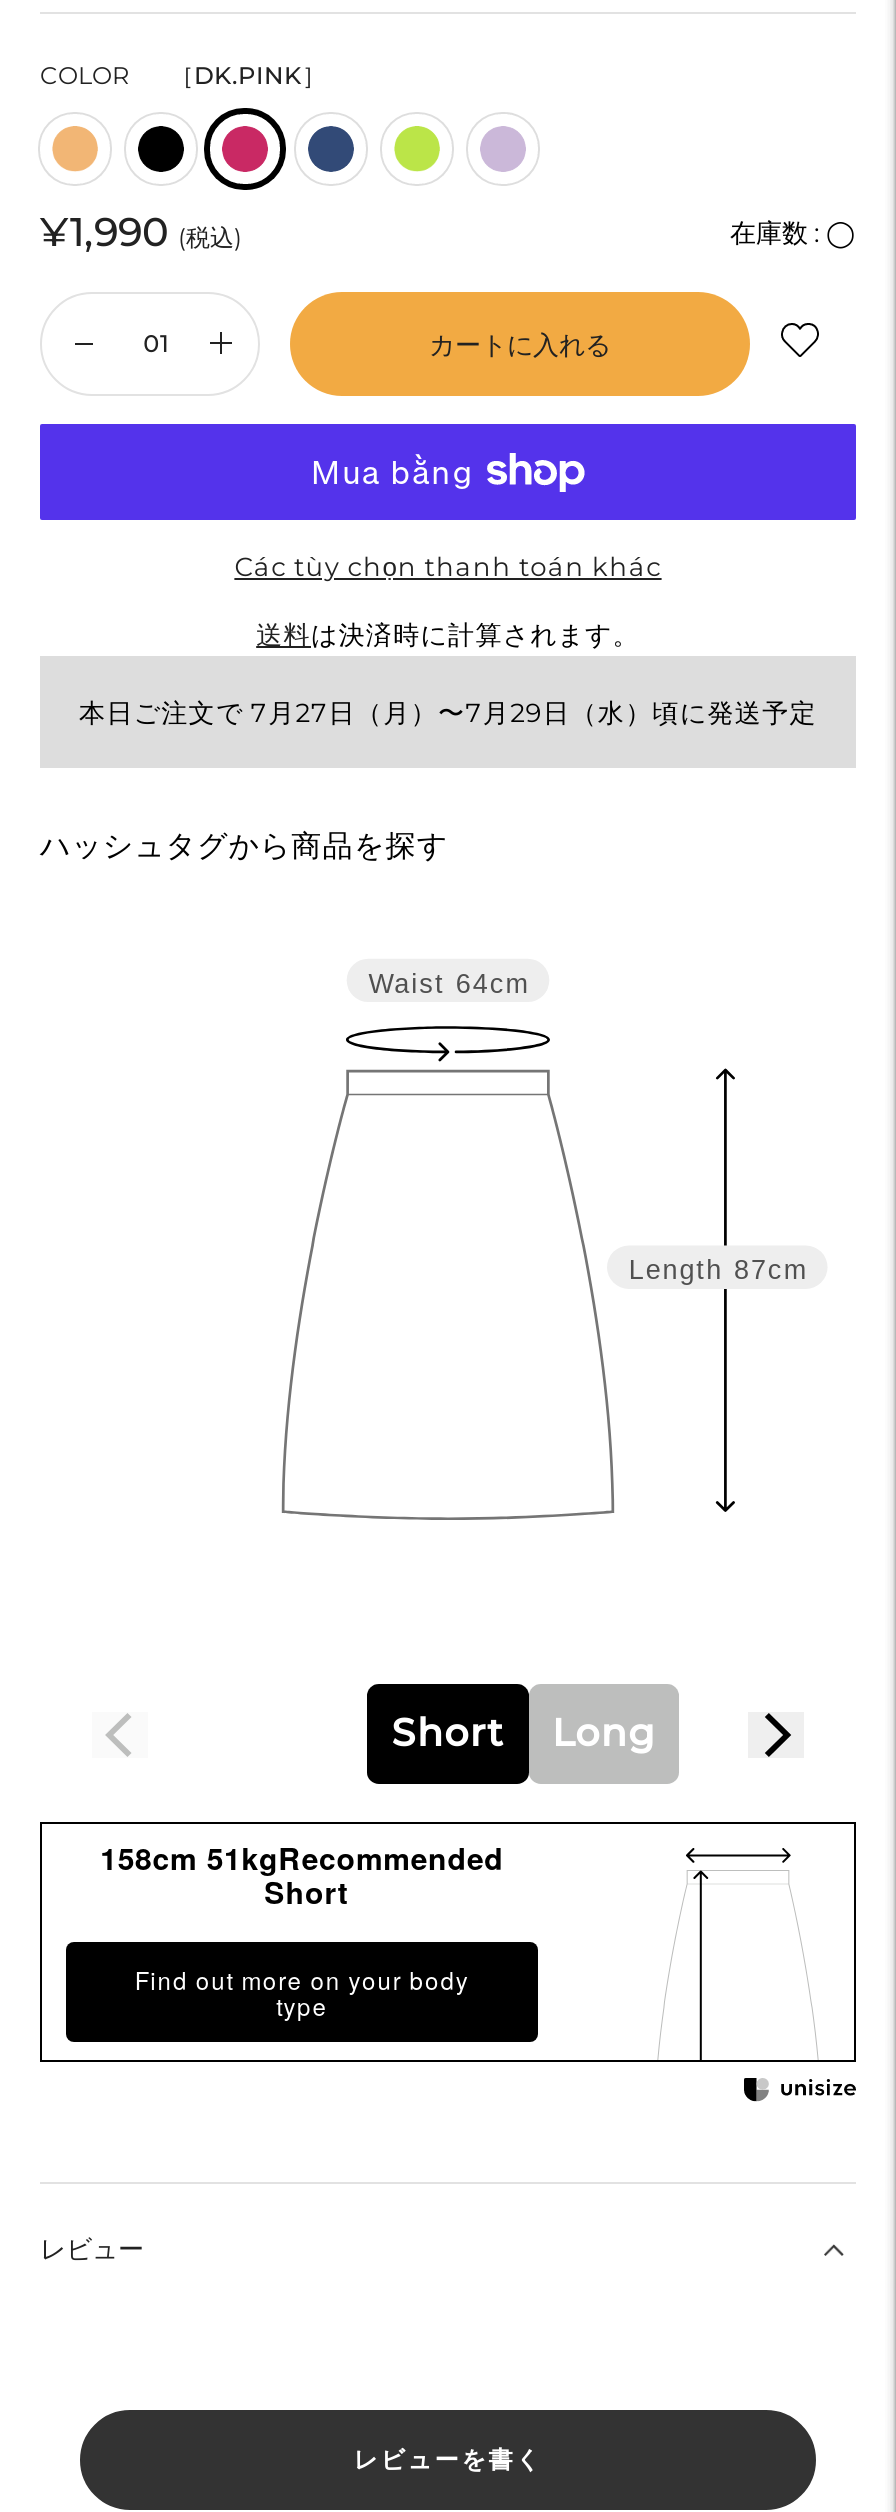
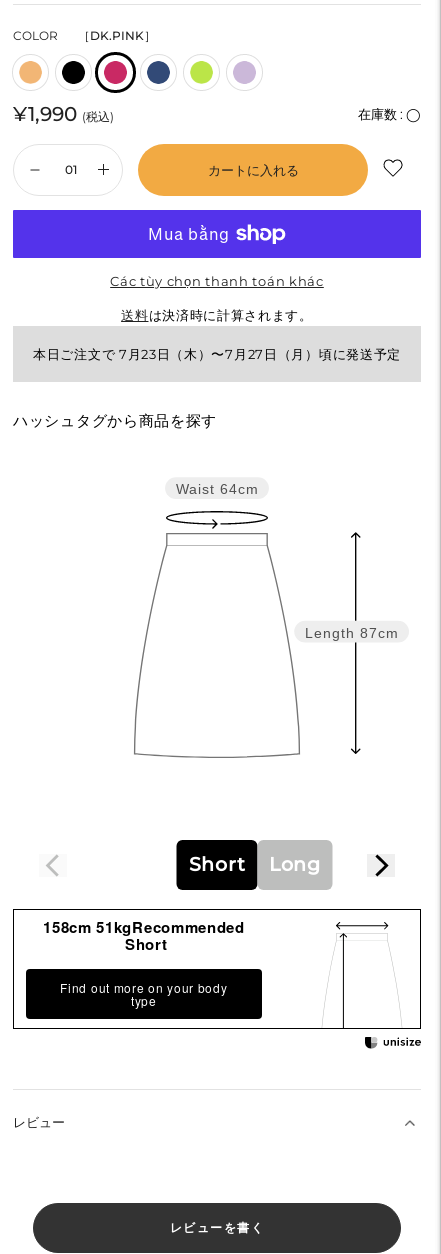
- 本日ご注文で 7月27日（月）〜7月29日（水）頃に発送予定
+ 本日ご注文で 7月23日（木）〜7月27日（月）頃に発送予定
